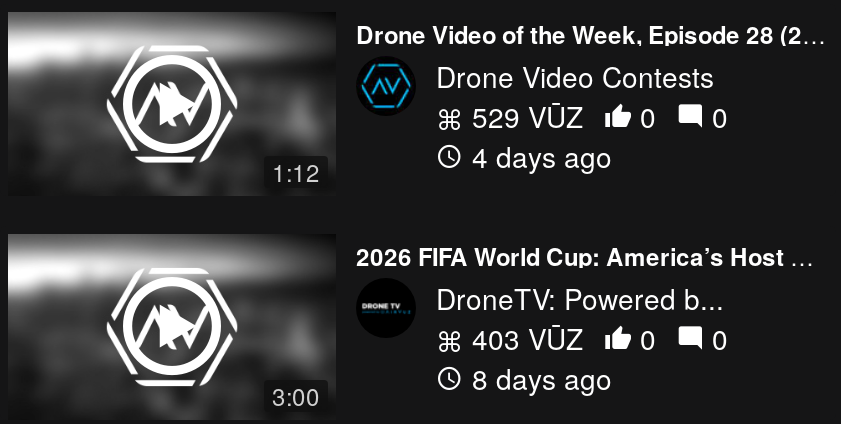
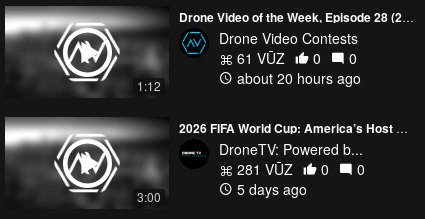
- 529 VŪZ
+ 61 VŪZ

- 4 days ago
+ about 20 hours ago

- 403 VŪZ
+ 281 VŪZ

- 8 days ago
+ 5 days ago
